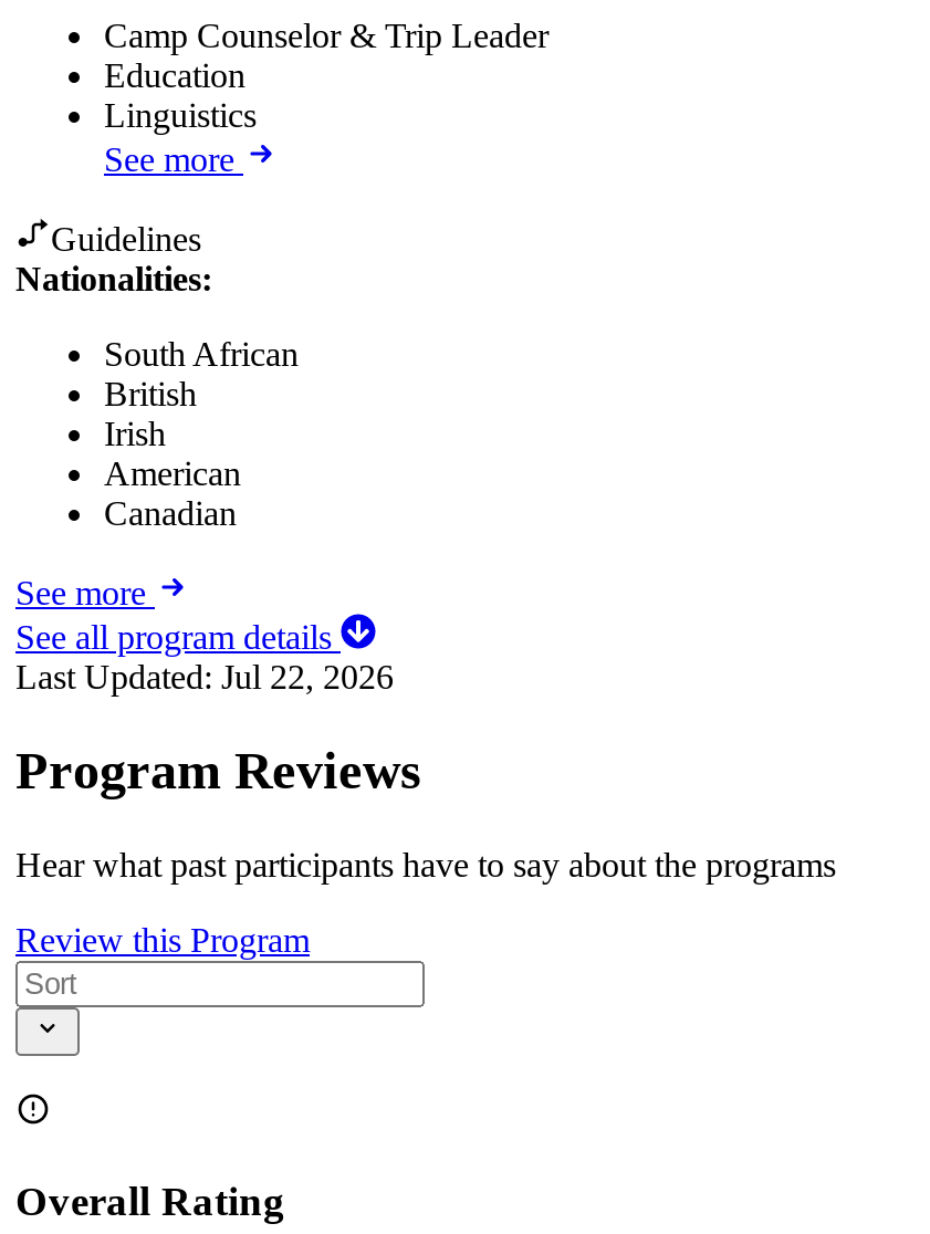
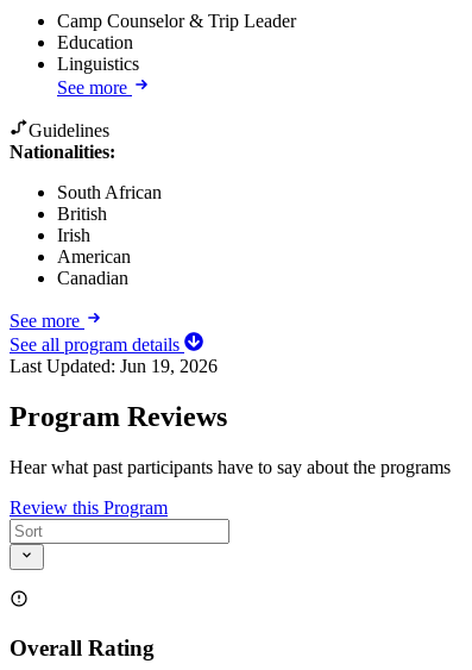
- Last Updated: Jul 22, 2026
+ Last Updated: Jun 19, 2026
